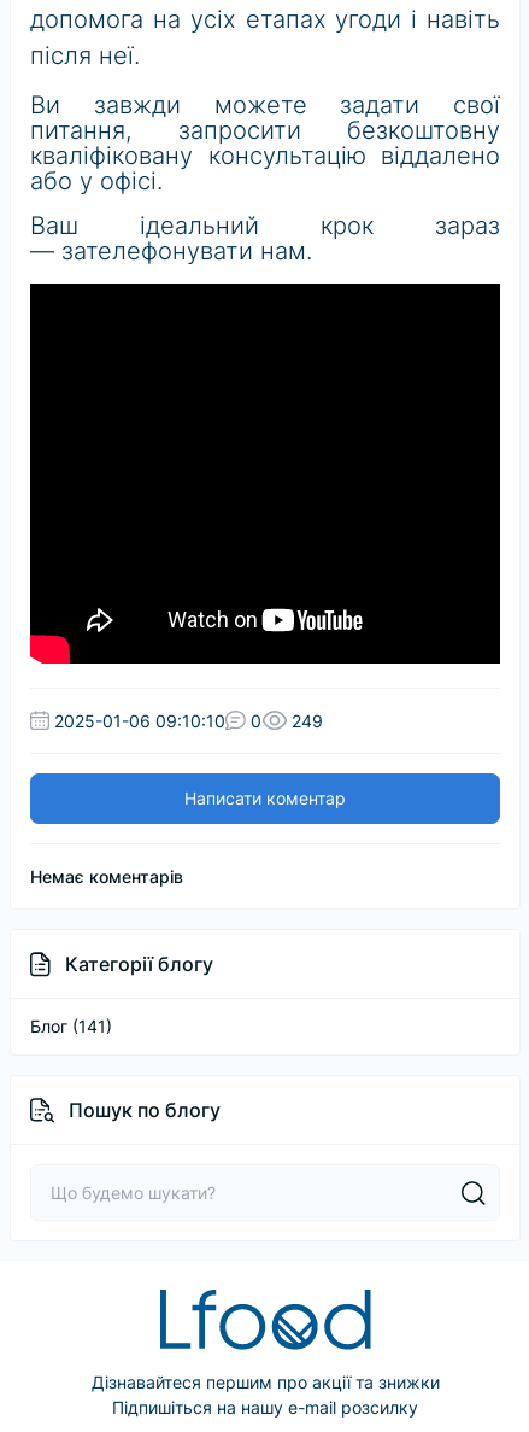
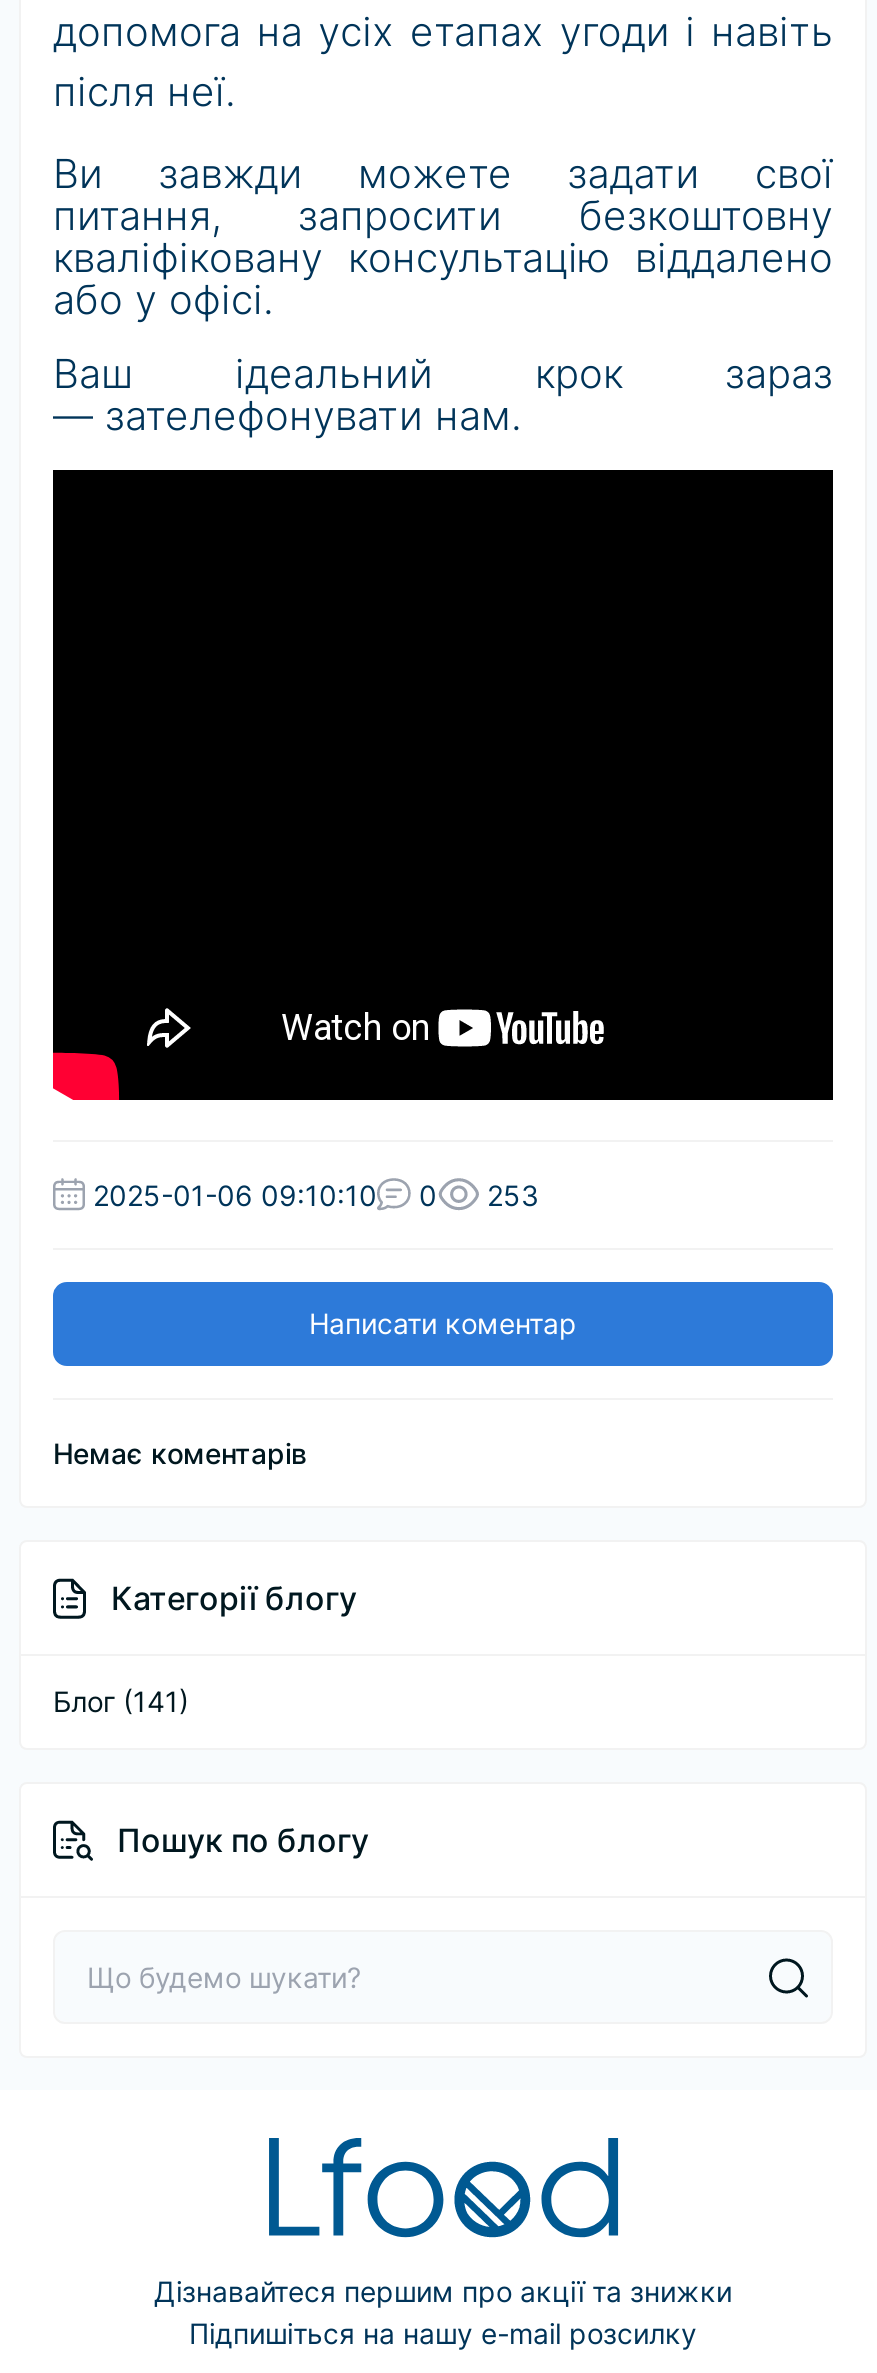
- 2025-01-06 09:10:10 0 249
+ 2025-01-06 09:10:10 0 253
